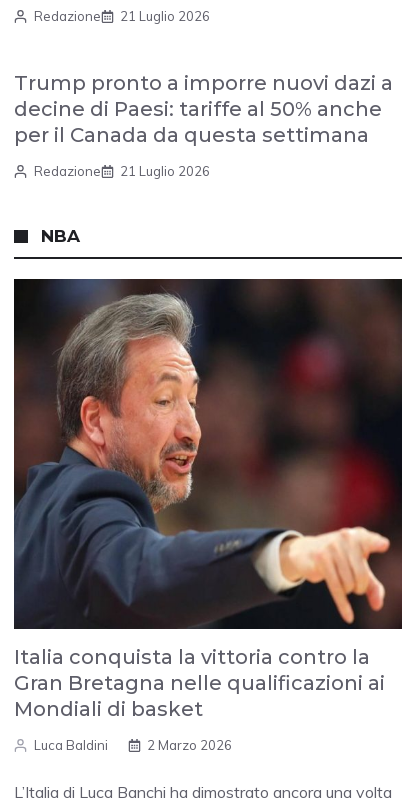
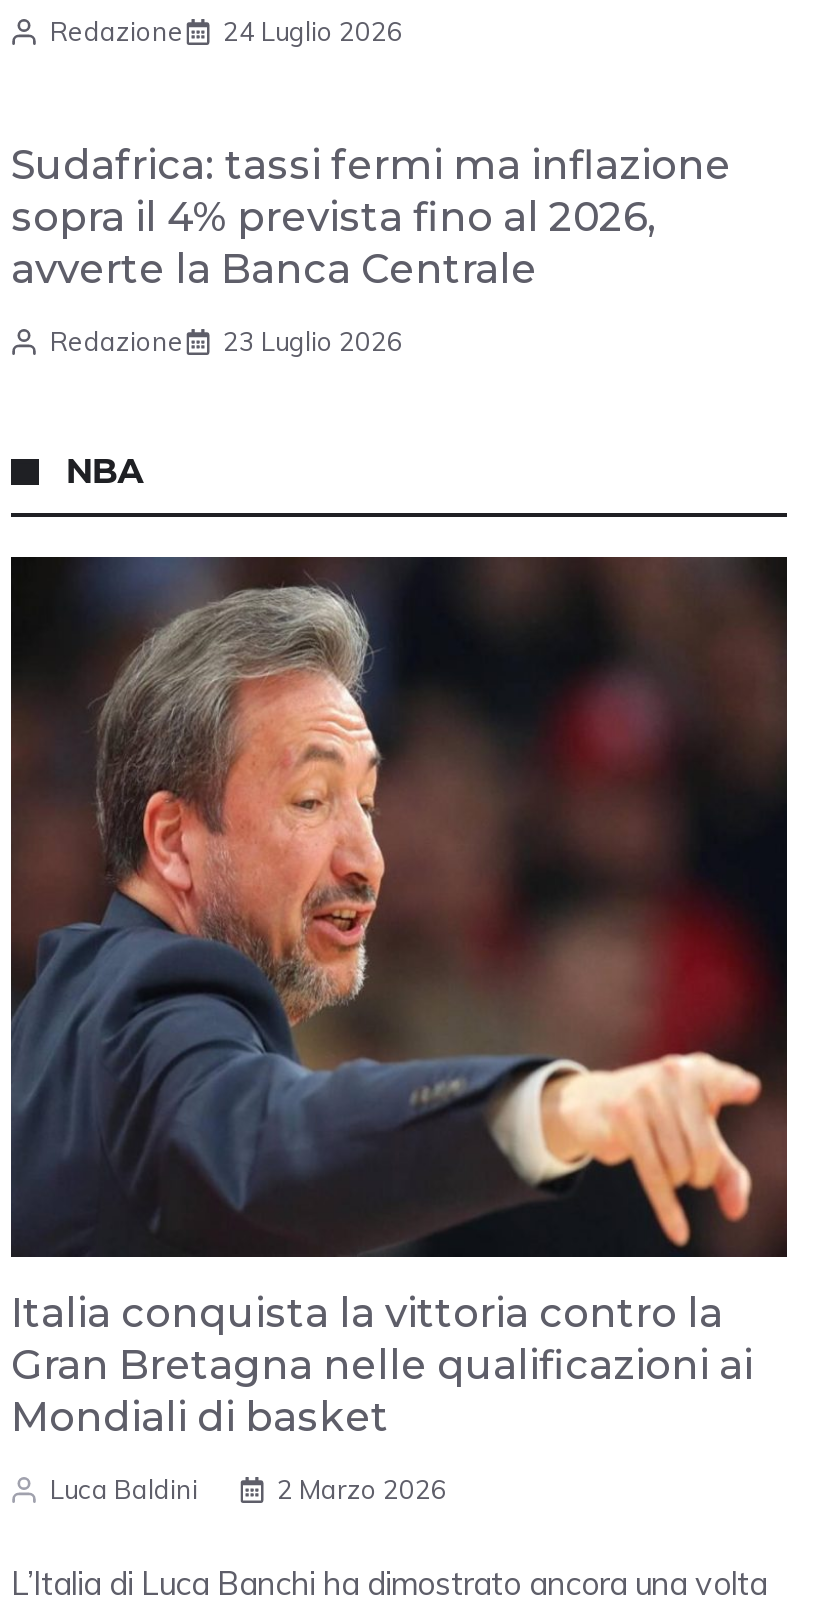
- Redazione 21 Luglio 2026
+ Redazione 24 Luglio 2026

- Trump pronto a imporre nuovi dazi a
- decine di Paesi: tariffe al 50% anche
- per il Canada da questa settimana
+ Sudafrica: tassi fermi ma inflazione
+ sopra il 4% prevista fino al 2026,
+ avverte la Banca Centrale

- Redazione 21 Luglio 2026
+ Redazione 23 Luglio 2026
